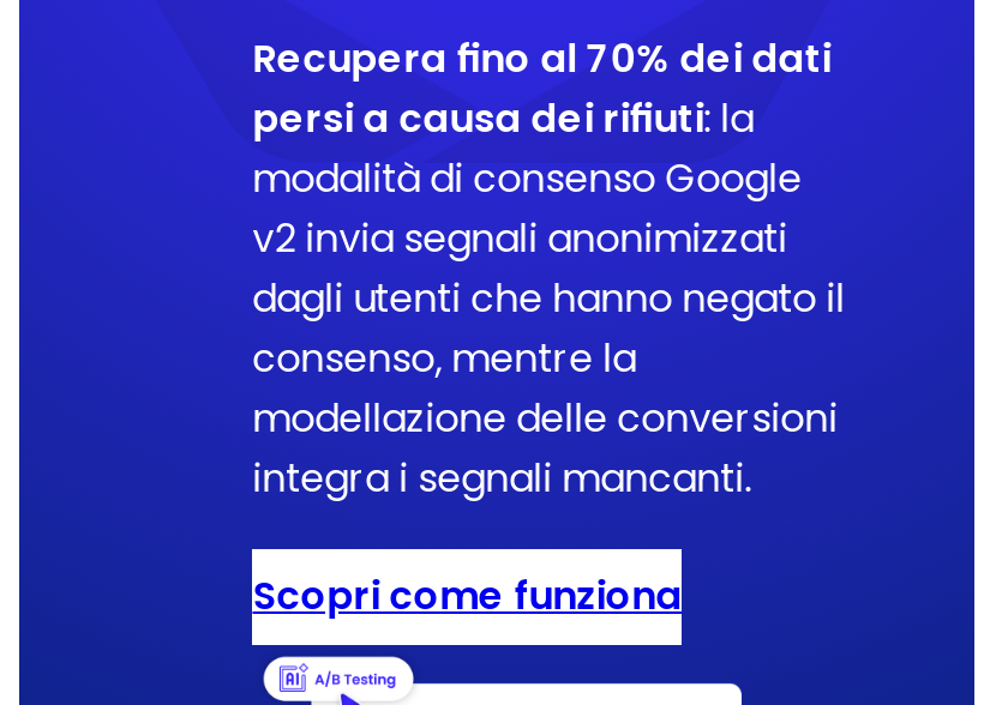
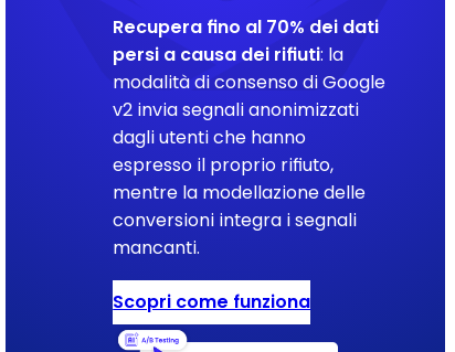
- modalità di consenso Google
+ modalità di consenso di Google

- dagli utenti che hanno negato il
- consenso, mentre la
- modellazione delle conversioni
- integra i segnali mancanti.
+ dagli utenti che hanno
+ espresso il proprio rifiuto,
+ mentre la modellazione delle
+ conversioni integra i segnali
+ mancanti.
